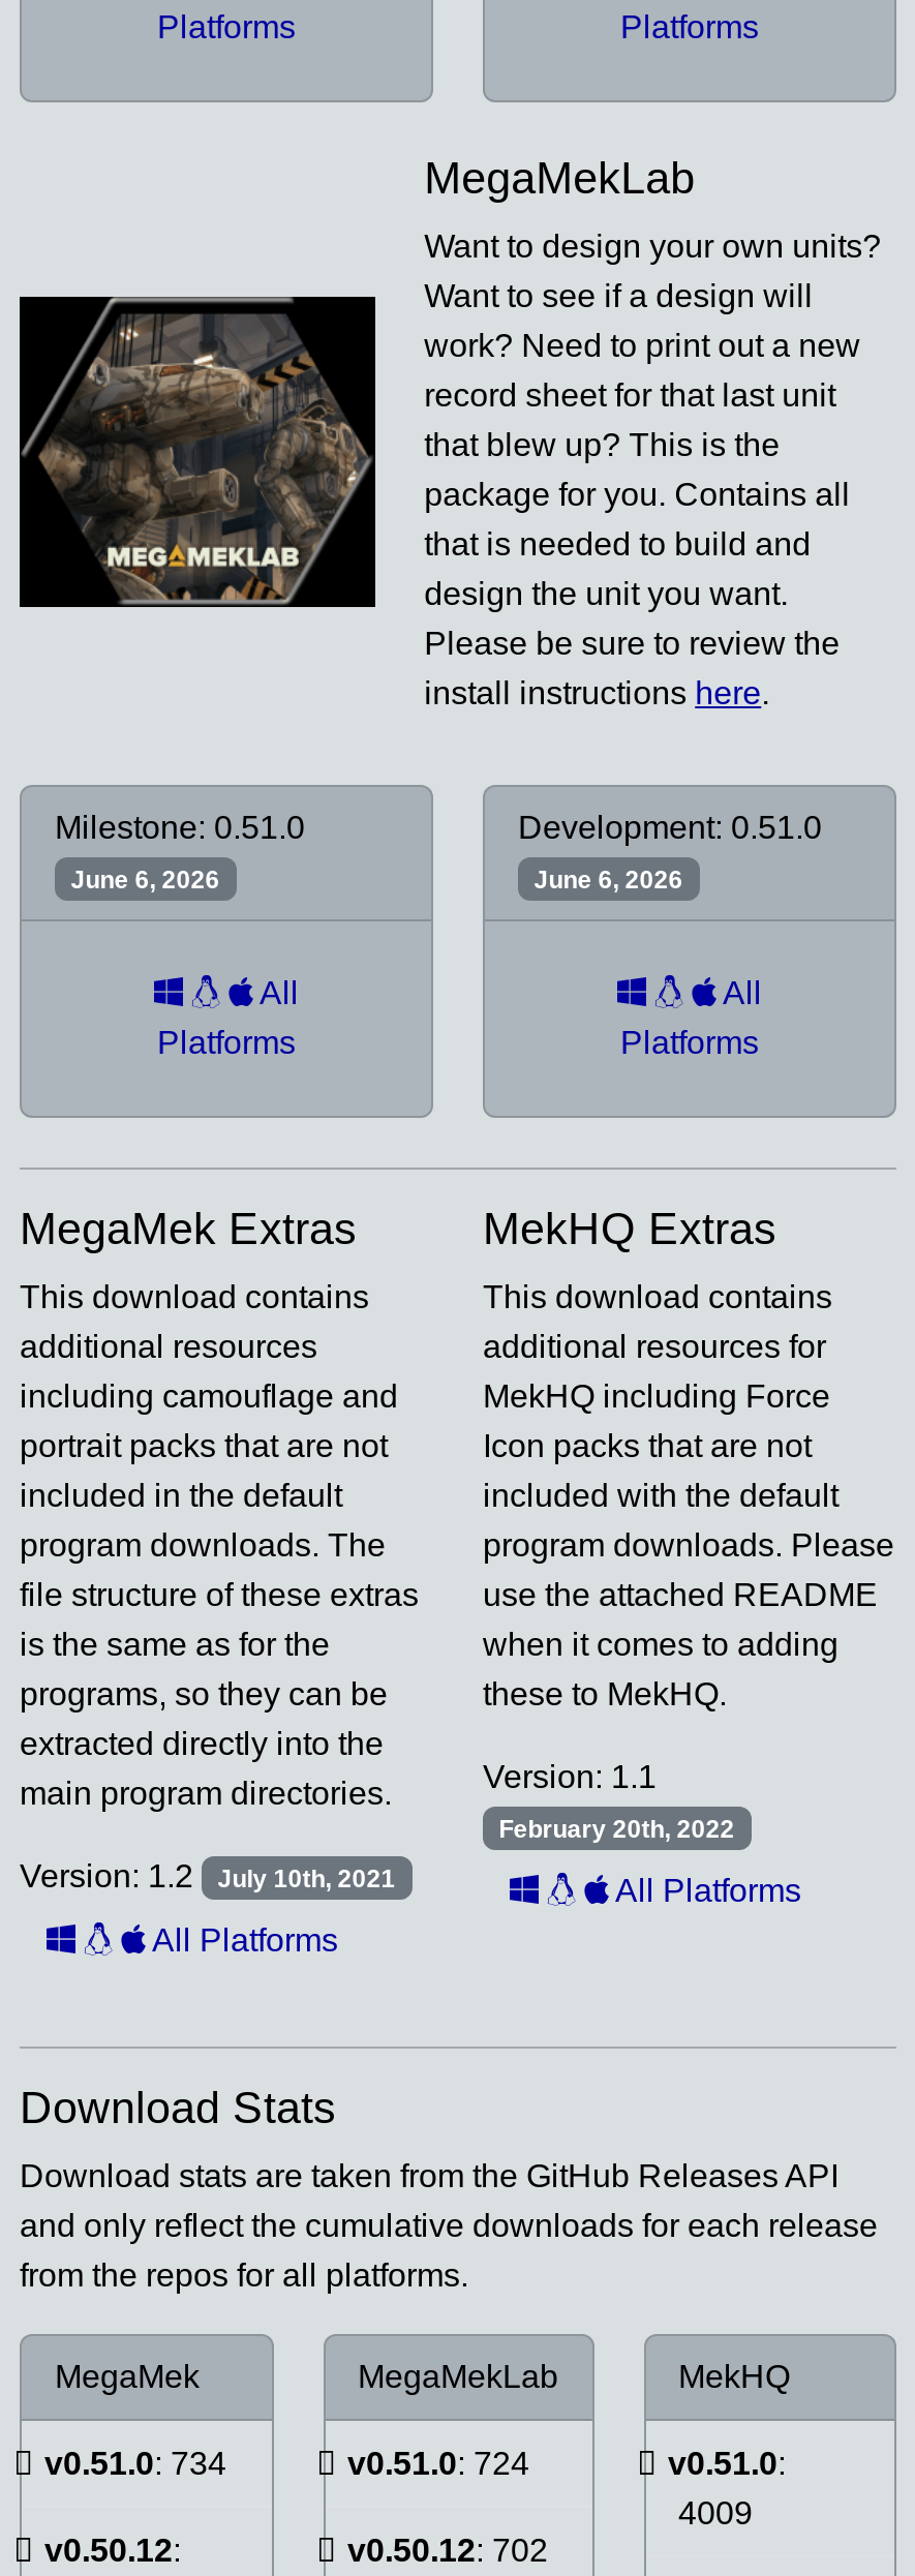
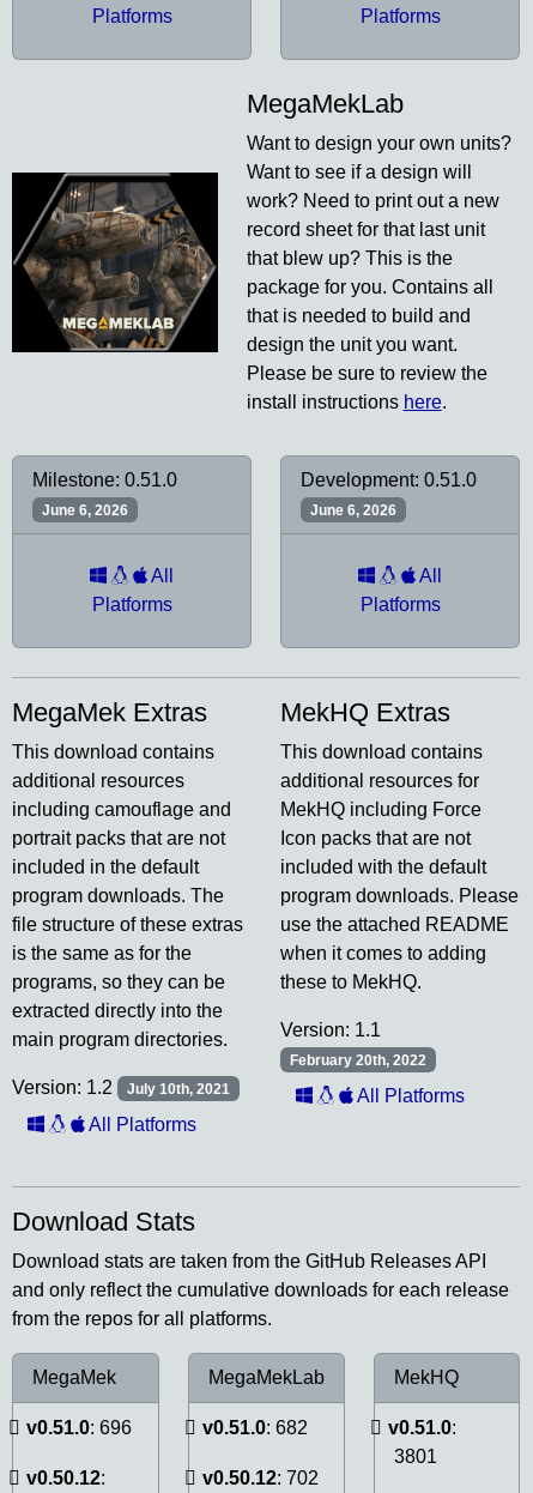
- v0.51.0: 734
+ v0.51.0: 696

- v0.51.0: 724
+ v0.51.0: 682

- 4009
+ 3801
